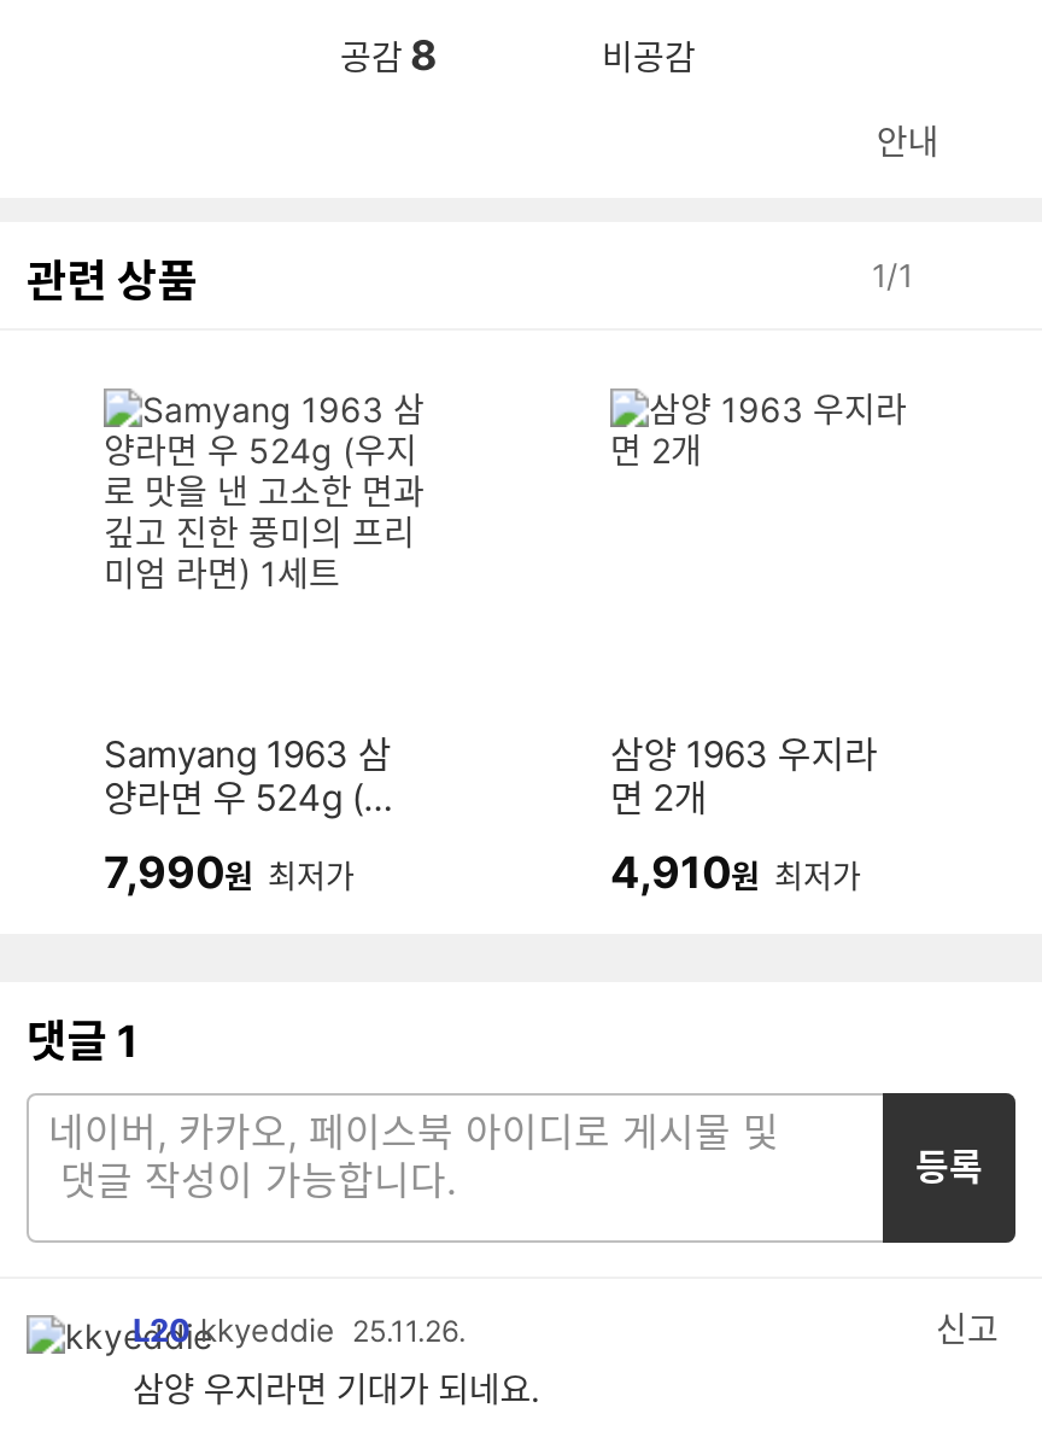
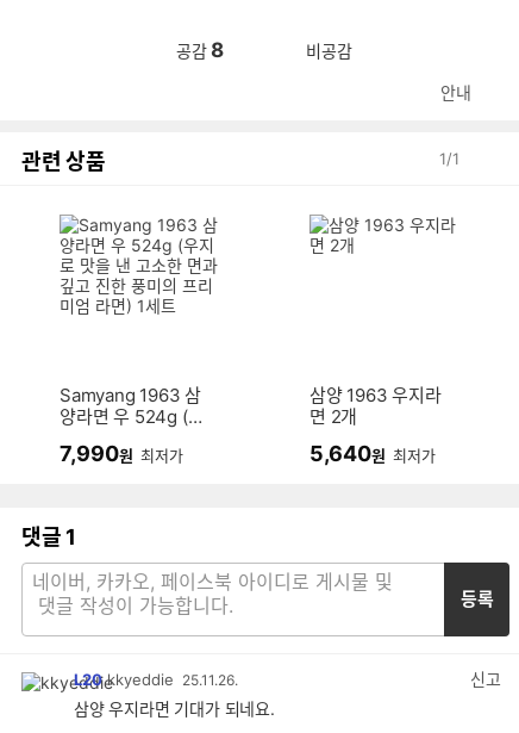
- 4,910원 최저가
+ 5,640원 최저가
